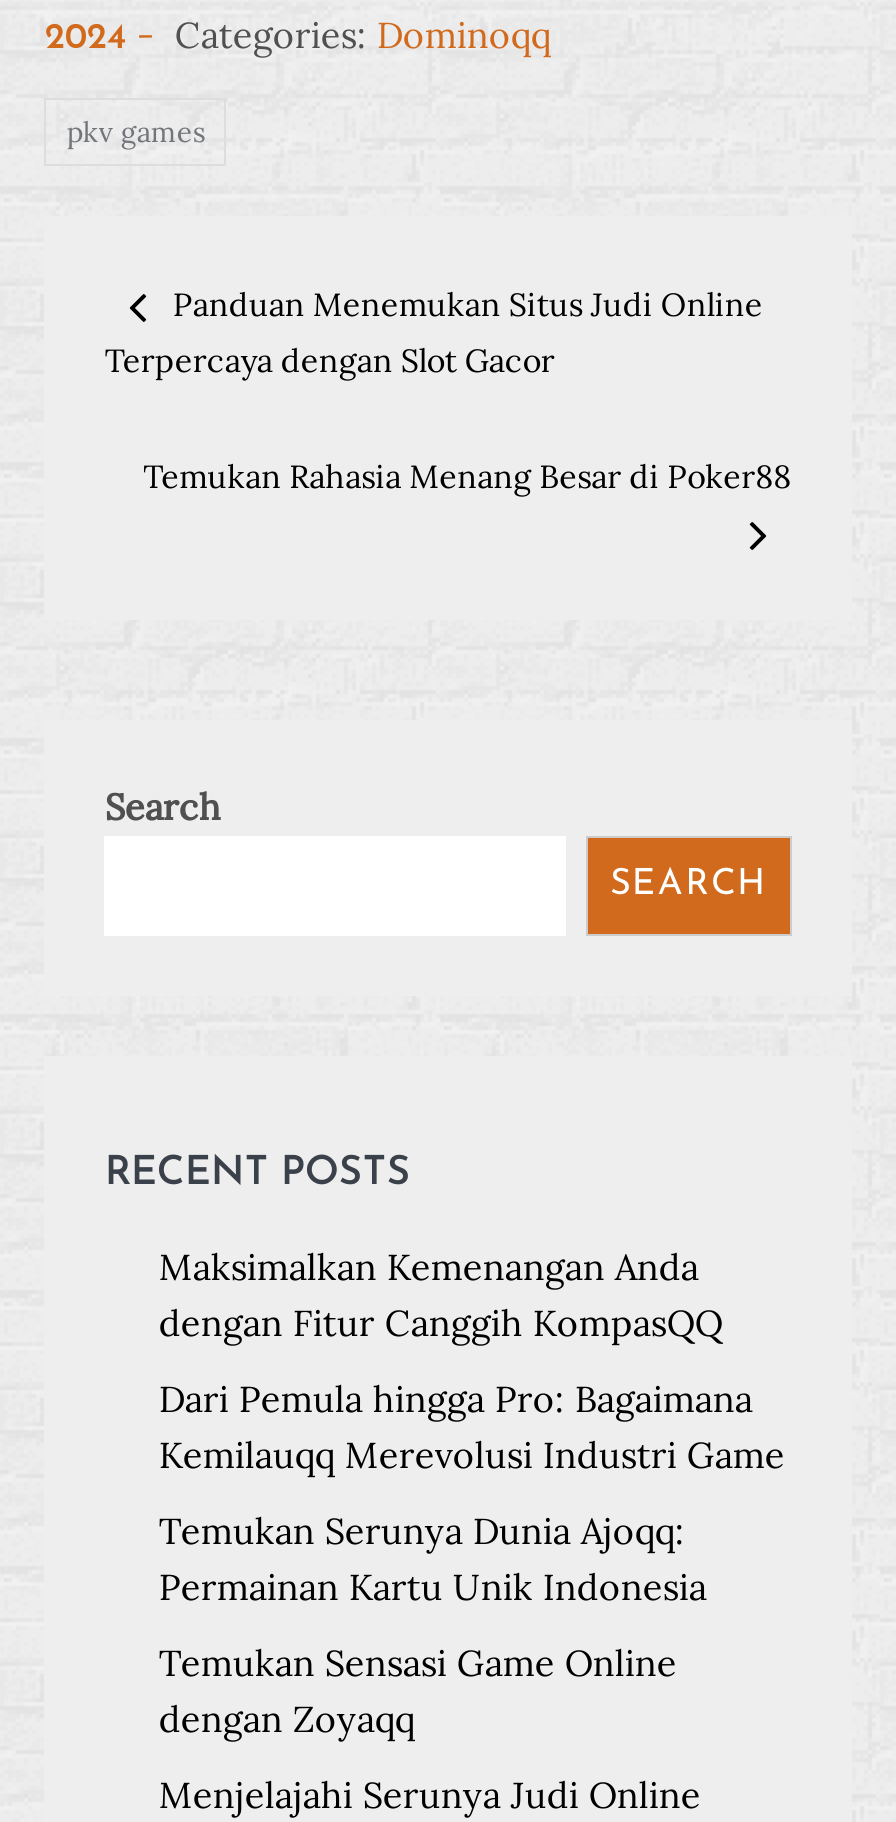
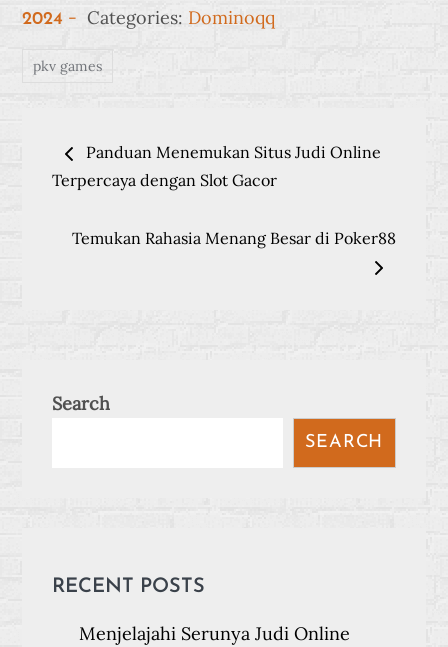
- Maksimalkan Kemenangan Anda
- dengan Fitur Canggih KompasQQ
- Dari Pemula hingga Pro: Bagaimana
- Kemilauqq Merevolusi Industri Game
- Temukan Serunya Dunia Ajoqq:
- Permainan Kartu Unik Indonesia
- Temukan Sensasi Game Online
- dengan Zoyaqq
